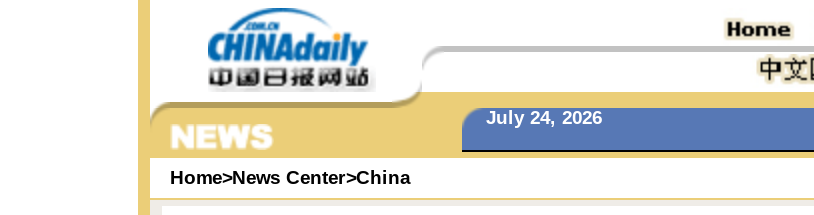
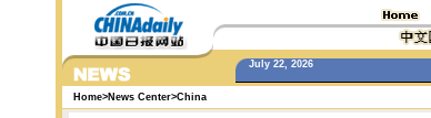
- July 24, 2026
+ July 22, 2026
